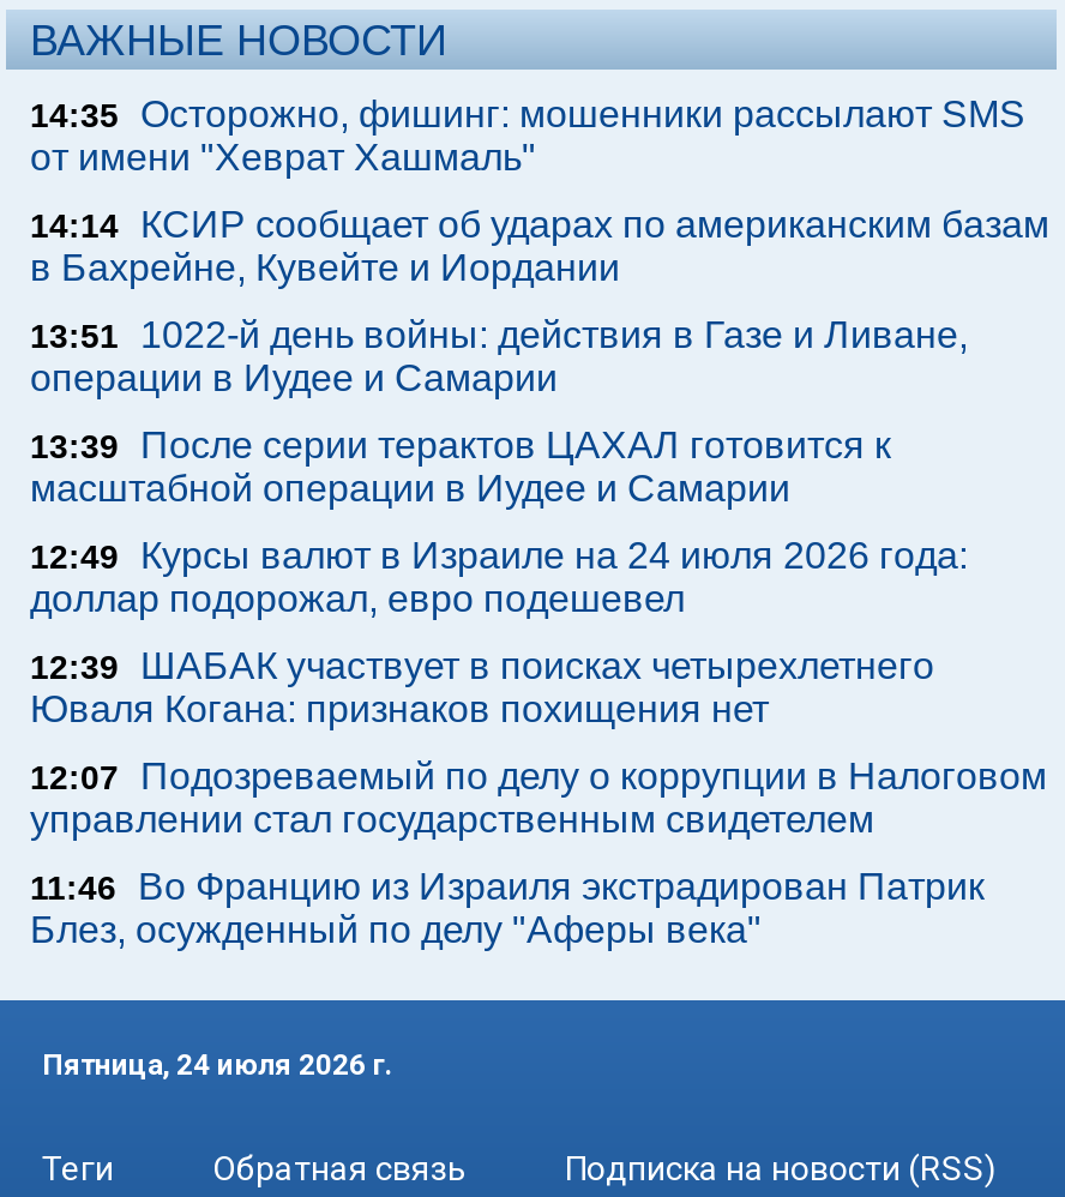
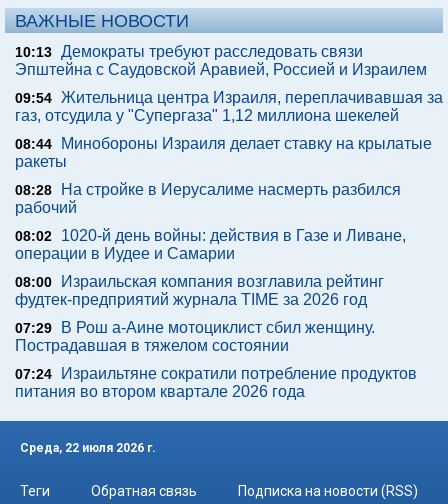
- 14:35 Осторожно, фишинг: мошенники рассылают SMS
- от имени "Хеврат Хашмаль"
- 14:14 КСИР сообщает об ударах по американским базам
- в Бахрейне, Кувейте и Иордании
- 13:51 1022-й день войны: действия в Газе и Ливане,
+ 10:13 Демократы требуют расследовать связи
+ Эпштейна с Саудовской Аравией, Россией и Израилем
+ 09:54 Жительница центра Израиля, переплачивавшая за
+ газ, отсудила у "Супергаза" 1,12 миллиона шекелей
+ 08:44 Минобороны Израиля делает ставку на крылатые
+ ракеты
+ 08:28 На стройке в Иерусалиме насмерть разбился
+ рабочий
+ 08:02 1020-й день войны: действия в Газе и Ливане,

moved down: операции в Иудее и Самарии

- 13:39 После серии терактов ЦАХАЛ готовится к
- масштабной операции в Иудее и Самарии
- 12:49 Курсы валют в Израиле на 24 июля 2026 года:
- доллар подорожал, евро подешевел
- 12:39 ШАБАК участвует в поисках четырехлетнего
- Юваля Когана: признаков похищения нет
- 12:07 Подозреваемый по делу о коррупции в Налоговом
- управлении стал государственным свидетелем
- 11:46 Во Францию из Израиля экстрадирован Патрик
- Блез, осужденный по делу "Аферы века"
- Пятница, 24 июля 2026 г.
+ 08:00 Израильская компания возглавила рейтинг
+ фудтек-предприятий журнала TIME за 2026 год
+ 07:29 В Рош а-Аине мотоциклист сбил женщину.
+ Пострадавшая в тяжелом состоянии
+ 07:24 Израильтяне сократили потребление продуктов
+ питания во втором квартале 2026 года
+ Среда, 22 июля 2026 г.
